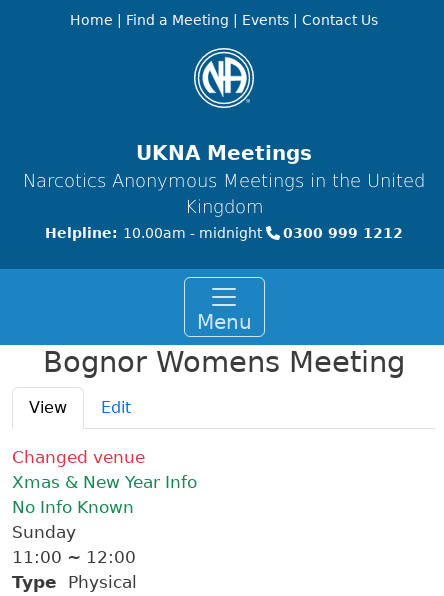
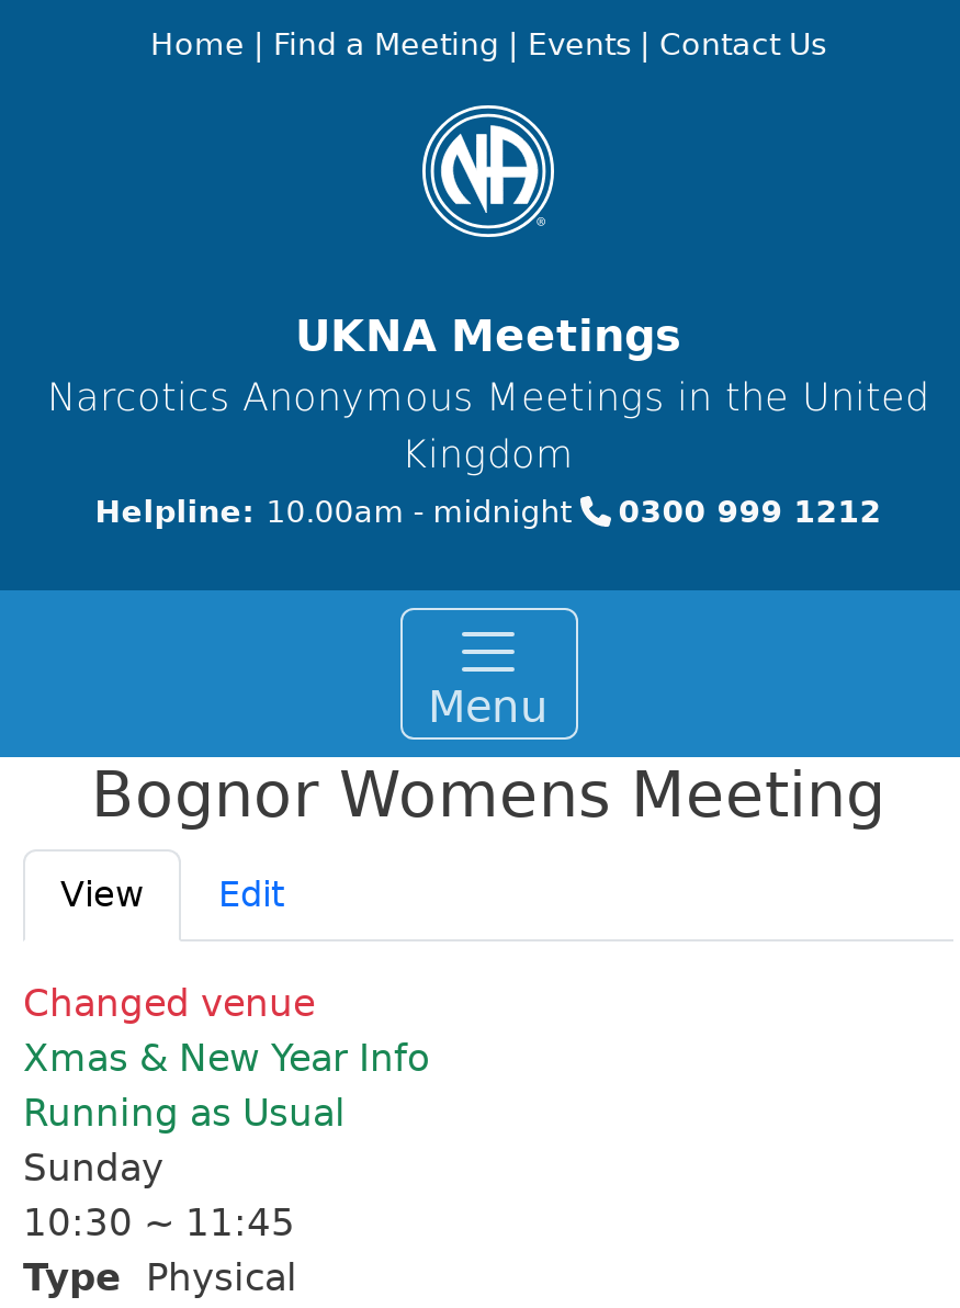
- No Info Known
+ Running as Usual

- 11:00 ~ 12:00
+ 10:30 ~ 11:45
